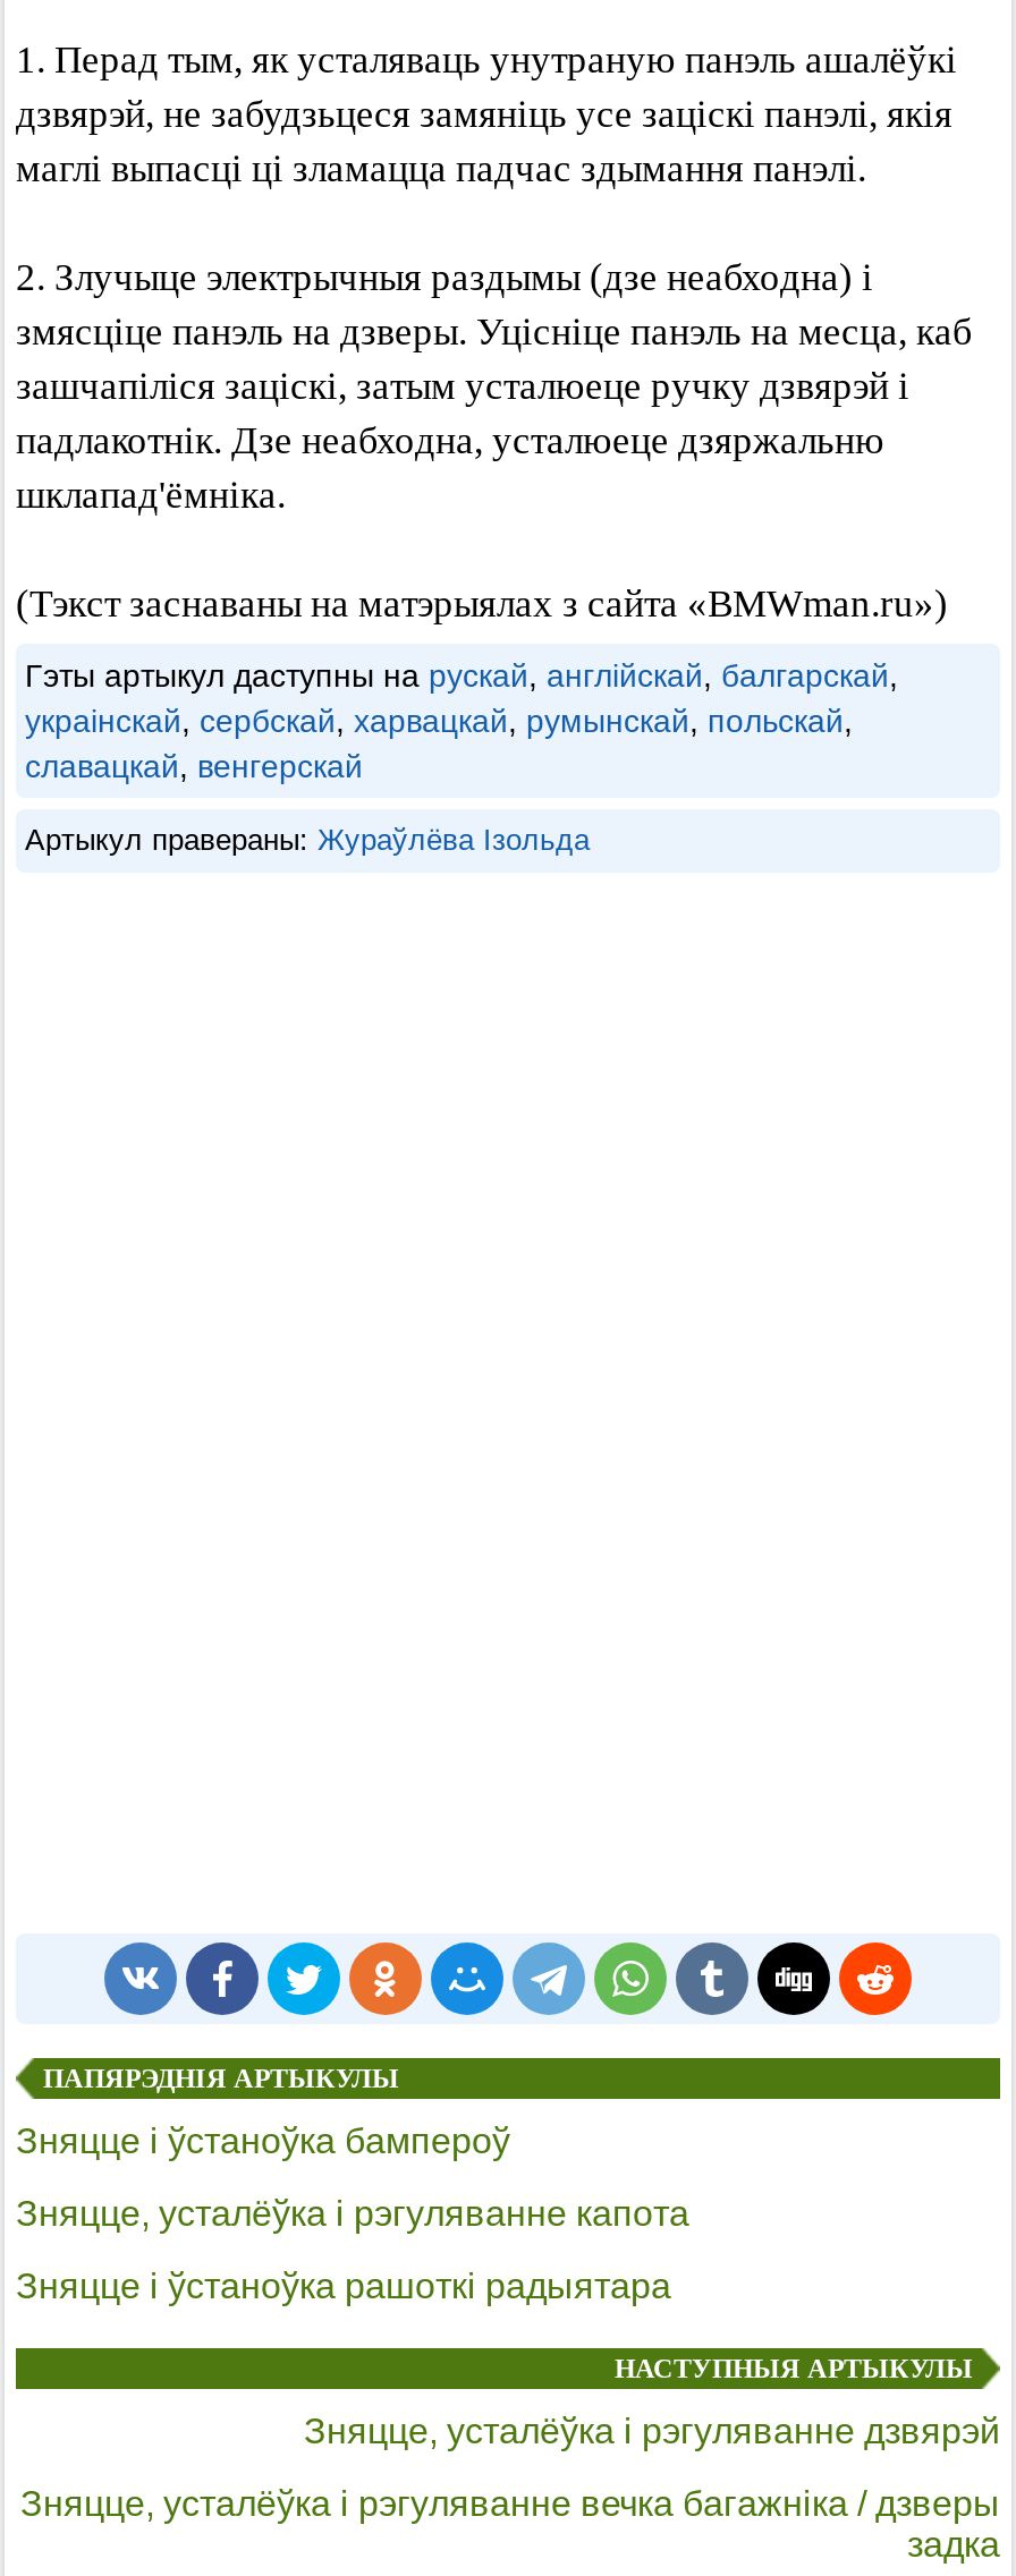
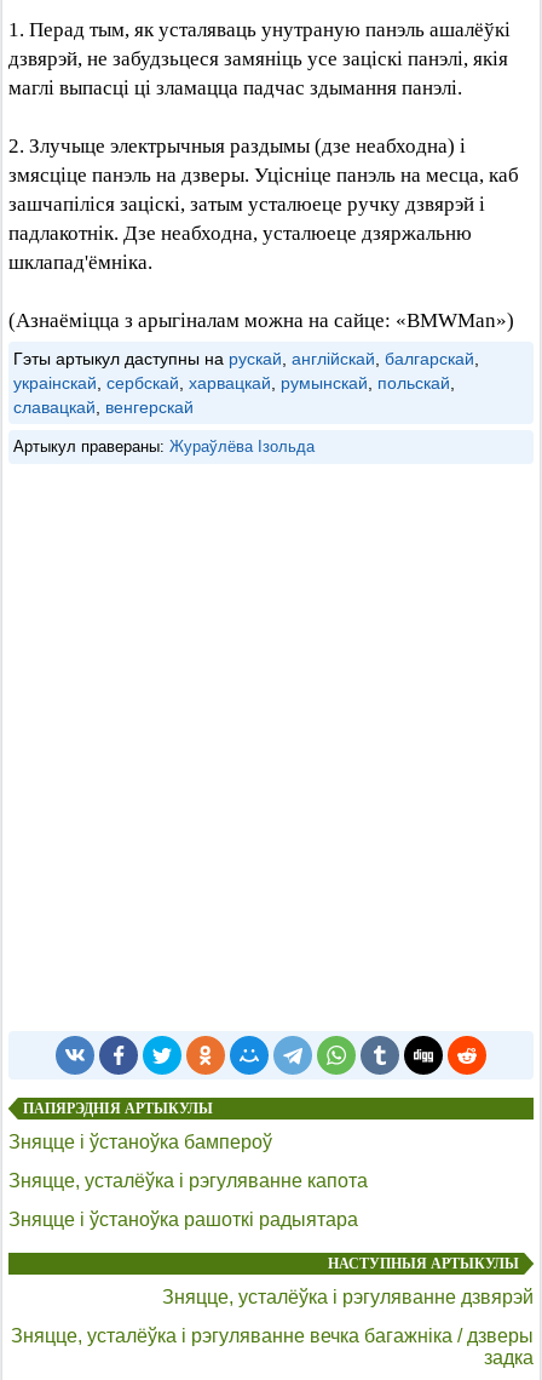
- (Тэкст заснаваны на матэрыялах з сайта «BMWman.ru»)
+ (Азнаёміцца з арыгіналам можна на сайце: «BMWMan»)
